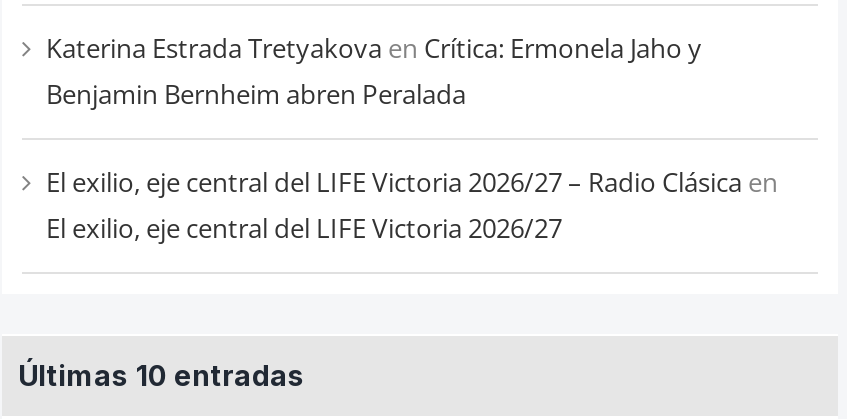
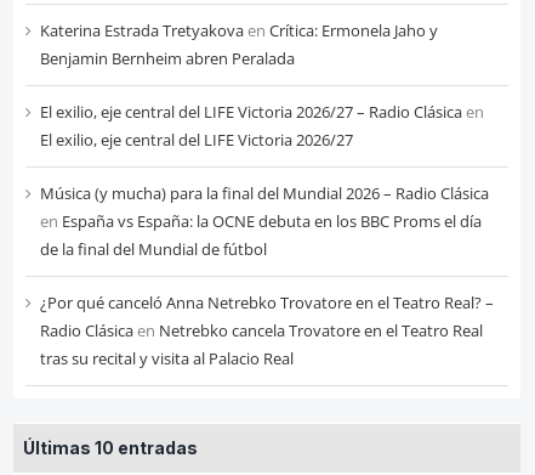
+ Música (y mucha) para la final del Mundial 2026 – Radio Clásica
+ en España vs España: la OCNE debuta en los BBC Proms el día
+ de la final del Mundial de fútbol
+ ¿Por qué canceló Anna Netrebko Trovatore en el Teatro Real? –
+ Radio Clásica en Netrebko cancela Trovatore en el Teatro Real
+ tras su recital y visita al Palacio Real
